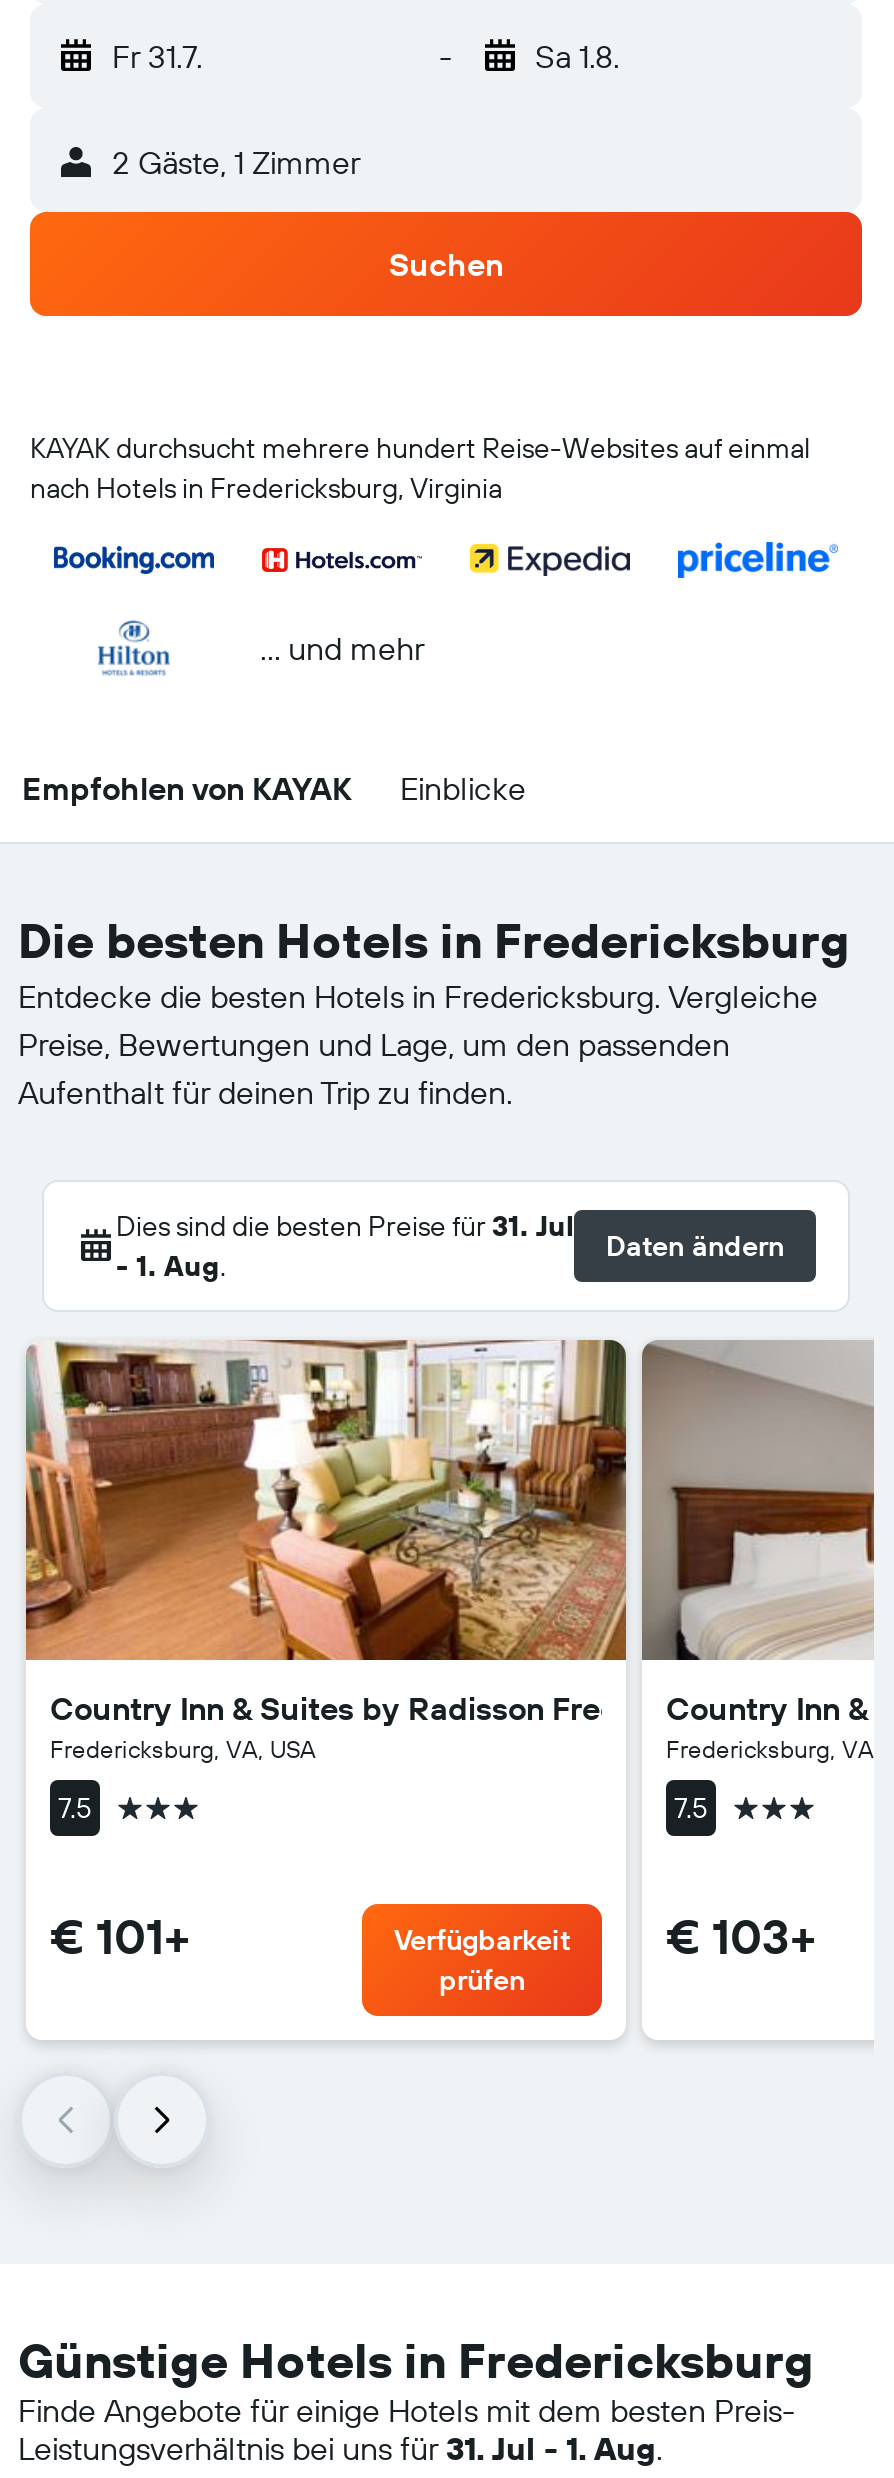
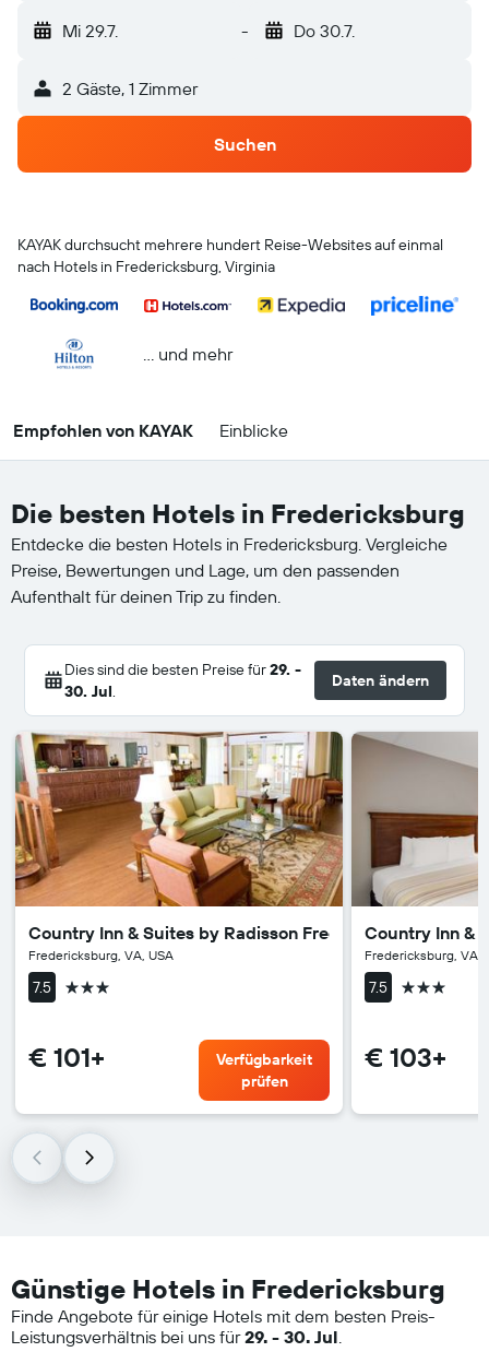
- Fr 31.7.
+ Mi 29.7.

- Sa 1.8.
+ Do 30.7.

- Dies sind die besten Preise für 31. Jul
- - 1. Aug.
+ Dies sind die besten Preise für 29. -
+ 30. Jul.

- Leistungsverhältnis bei uns für 31. Jul - 1. Aug.
+ Leistungsverhältnis bei uns für 29. - 30. Jul.
